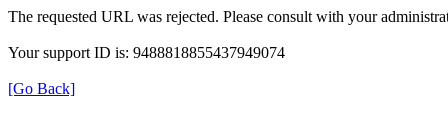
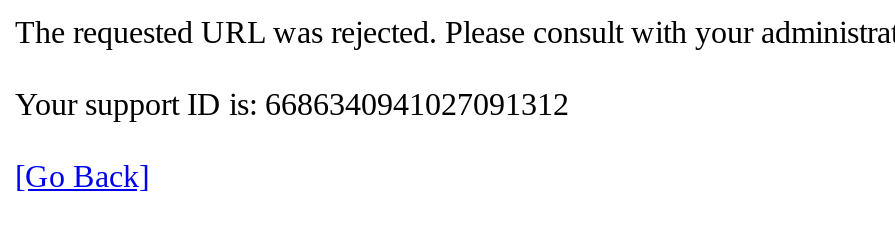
- Your support ID is: 9488818855437949074
+ Your support ID is: 6686340941027091312
